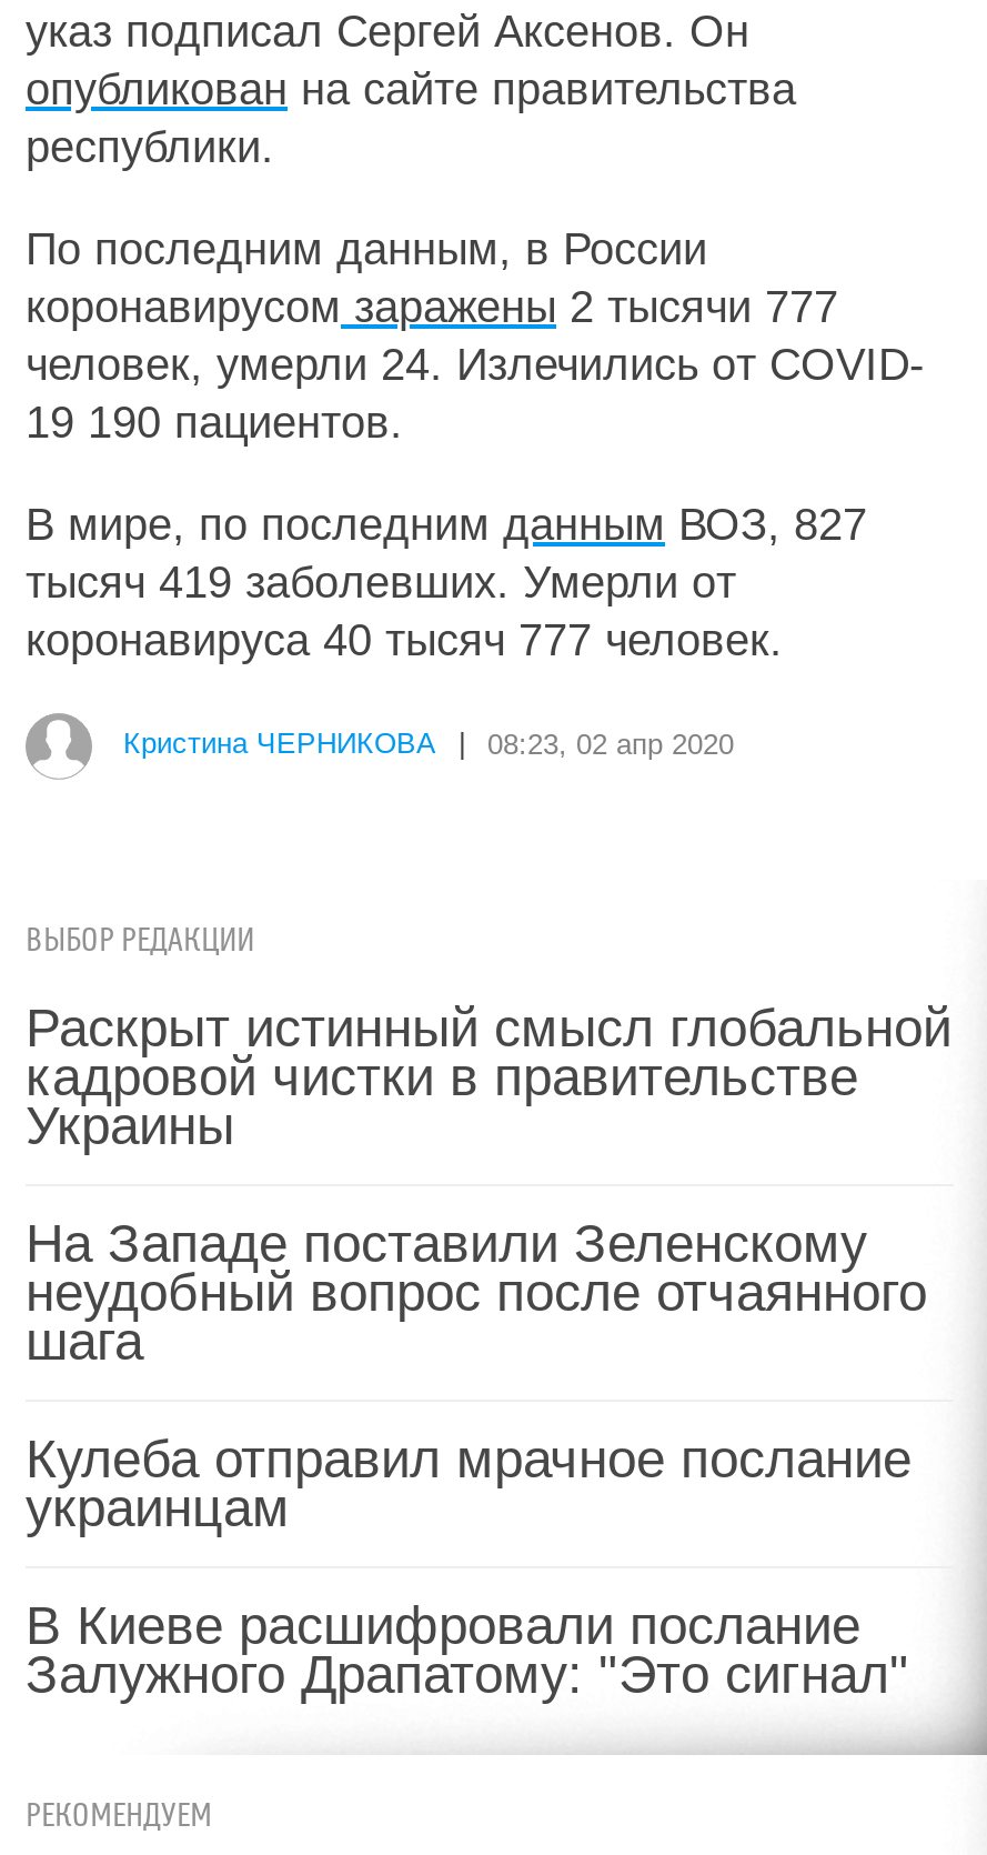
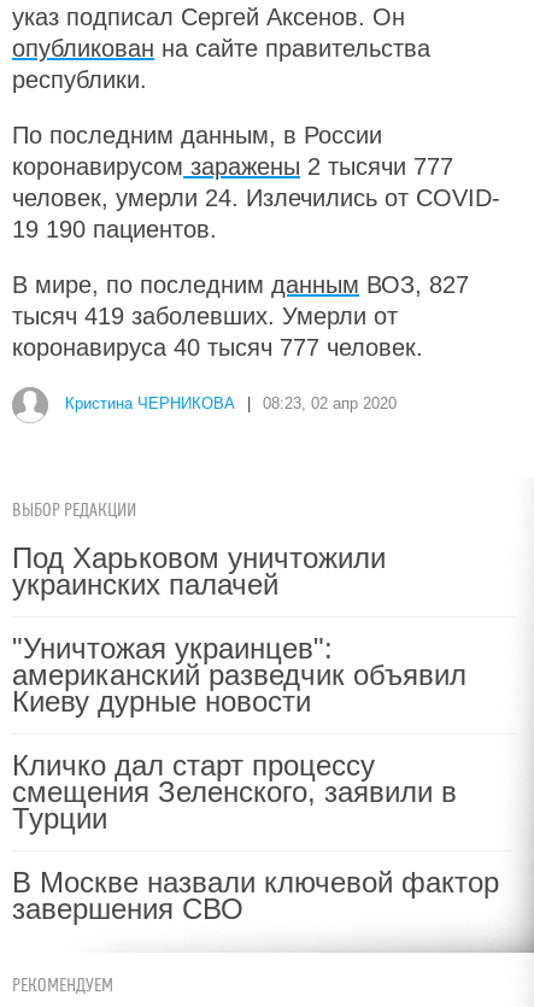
- Раскрыт истинный смысл глобальной
- кадровой чистки в правительстве
- Украины
+ Под Харьковом уничтожили
+ украинских палачей

- На Западе поставили Зеленскому
- неудобный вопрос после отчаянного
- шага
+ "Уничтожая украинцев":
+ американский разведчик объявил
+ Киеву дурные новости

- Кулеба отправил мрачное послание
- украинцам
+ Кличко дал старт процессу
+ смещения Зеленского, заявили в
+ Турции

- В Киеве расшифровали послание
- Залужного Драпатому: "Это сигнал"
+ В Москве назвали ключевой фактор
+ завершения СВО
